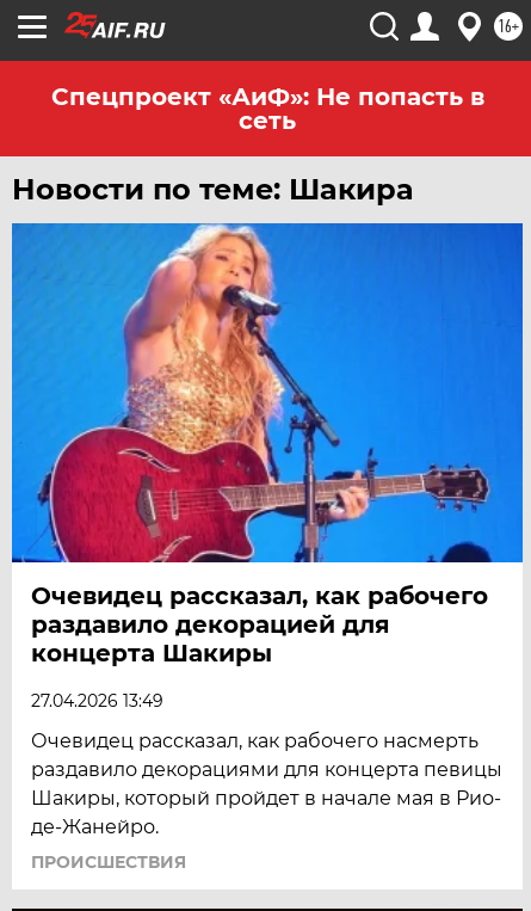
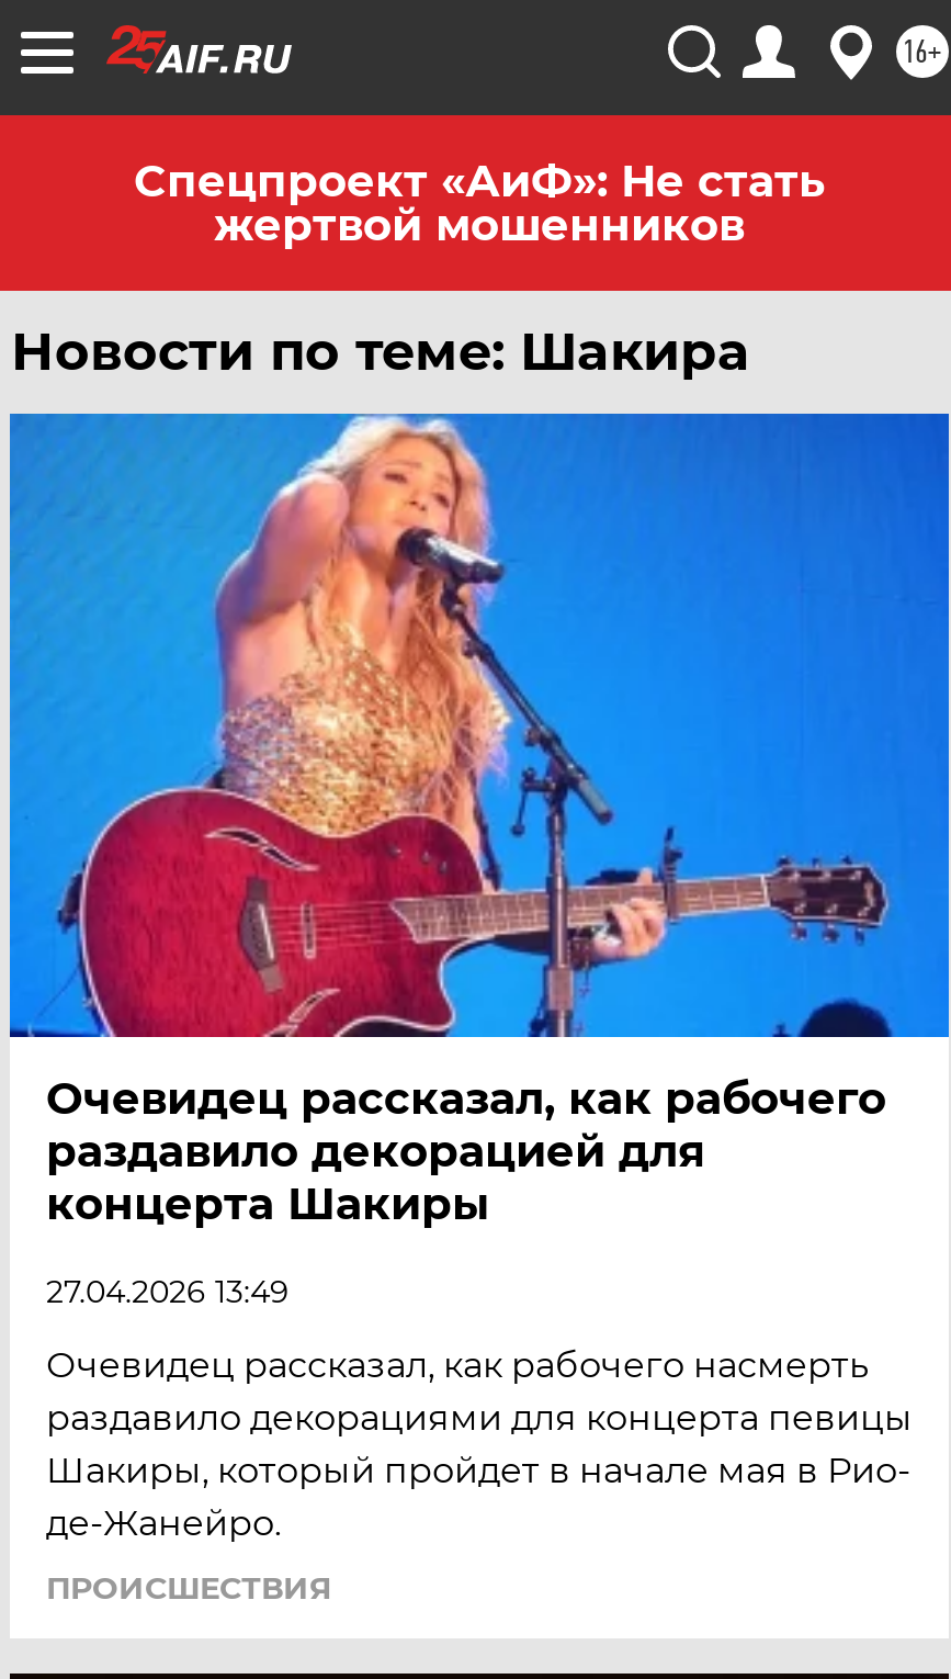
- Спецпроект «АиФ»: Не попасть в
- сеть
+ Спецпроект «АиФ»: Не стать
+ жертвой мошенников
